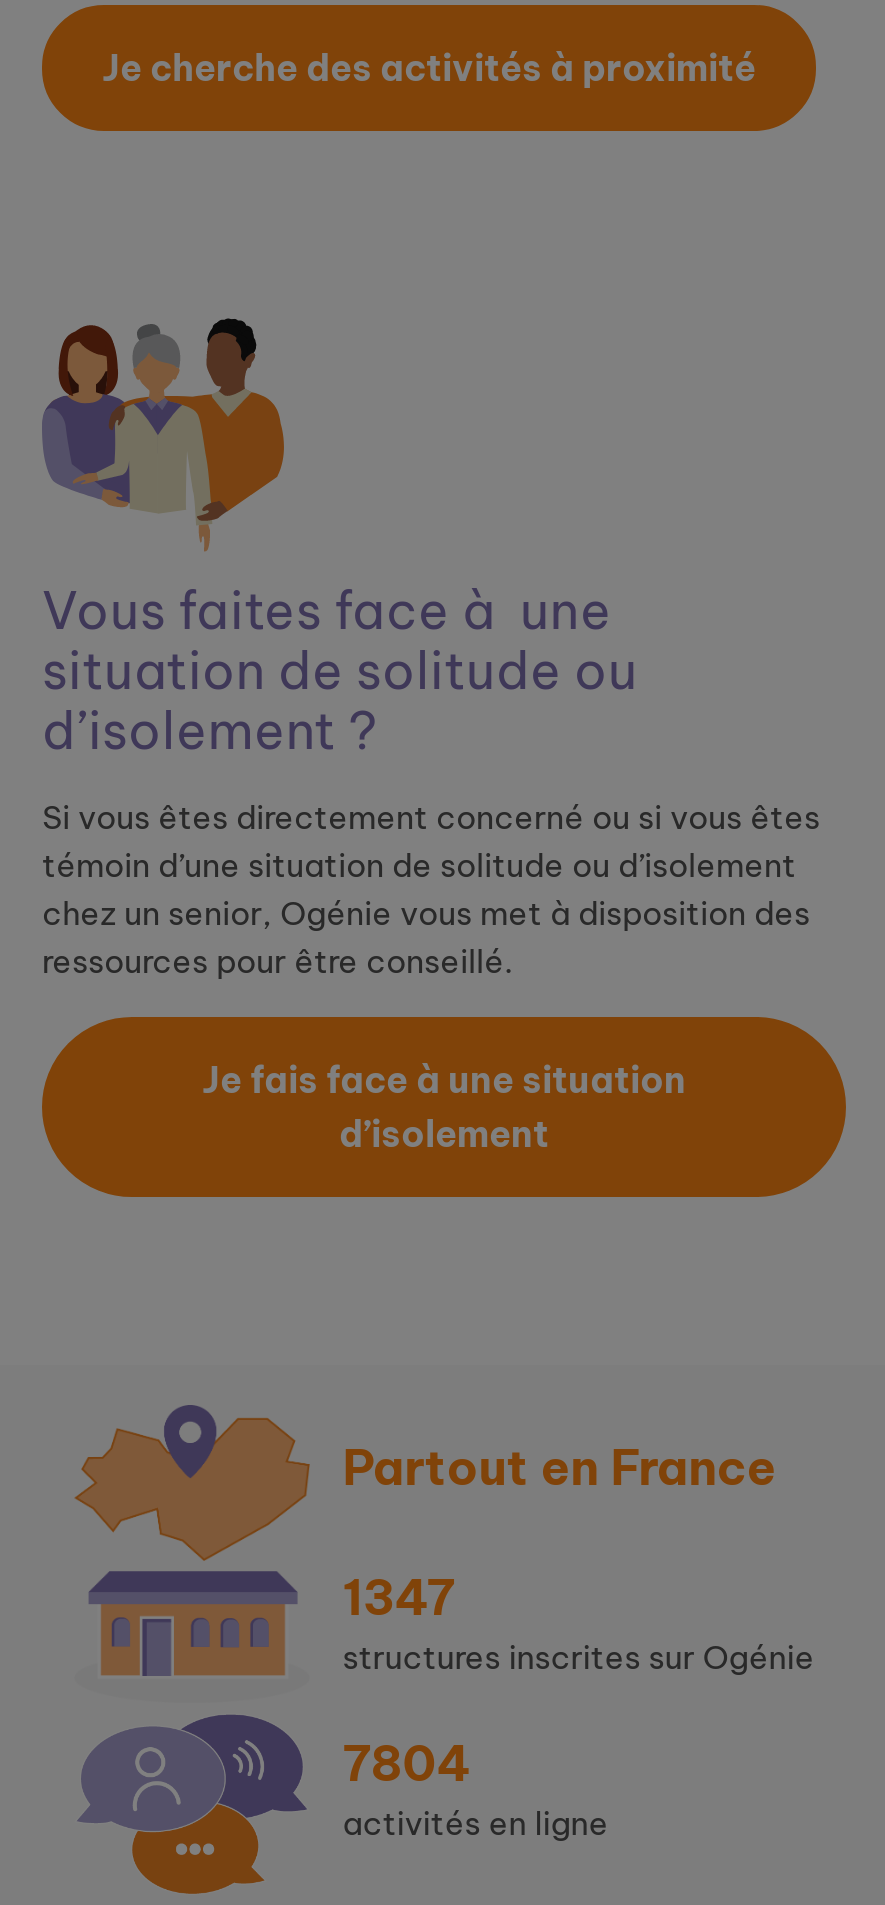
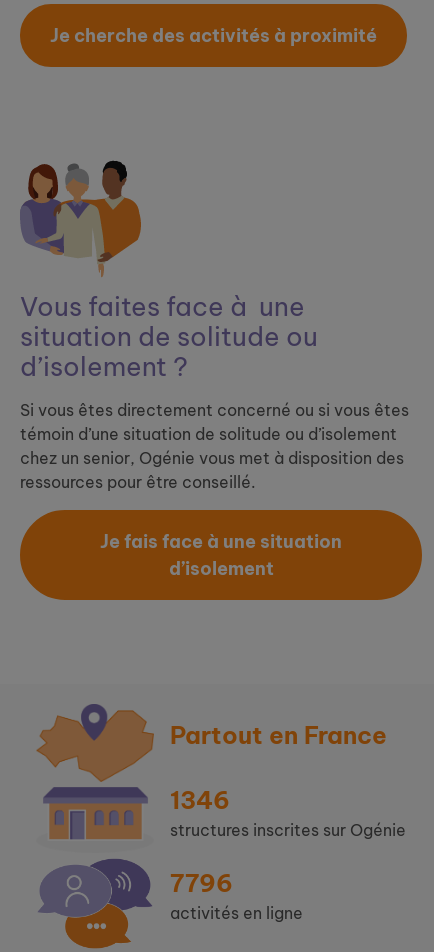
- 1347
+ 1346

- 7804
+ 7796
